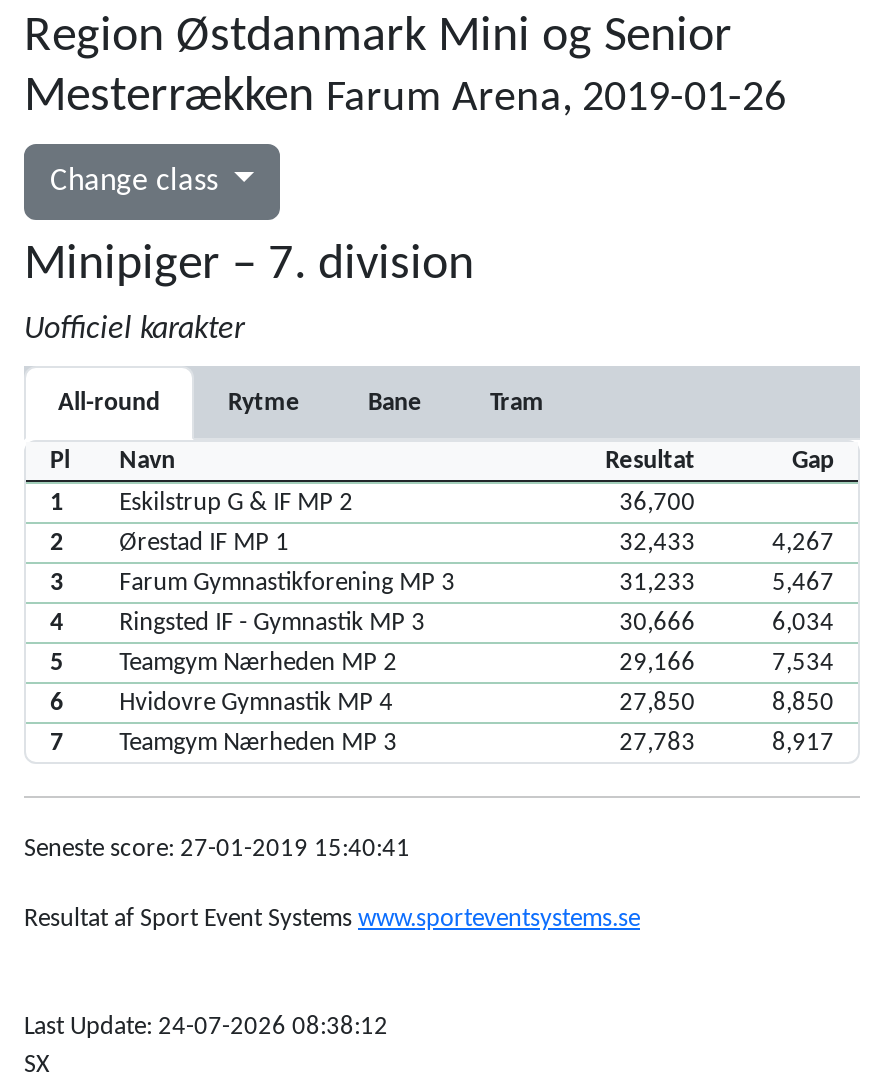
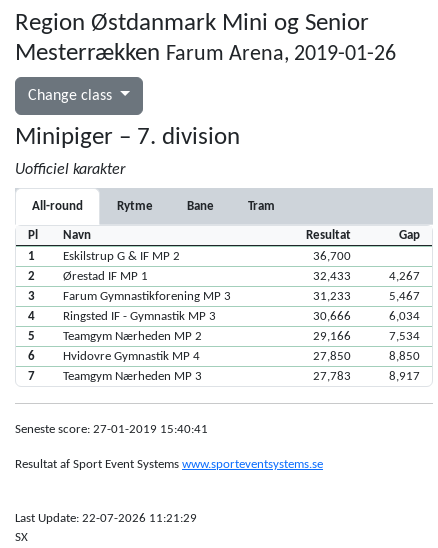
- Last Update: 24-07-2026 08:38:12
+ Last Update: 22-07-2026 11:21:29
